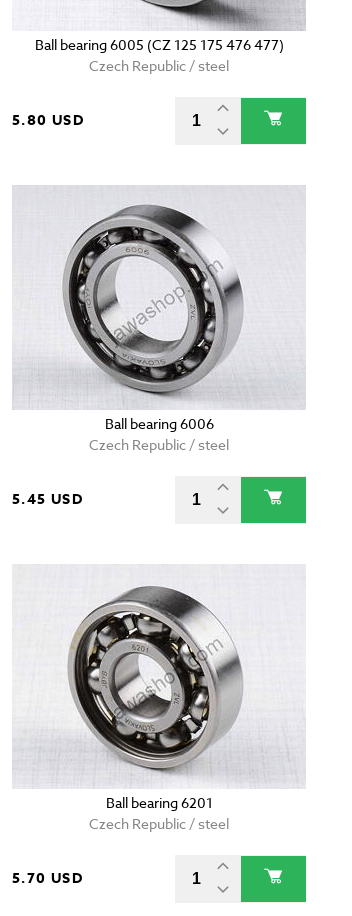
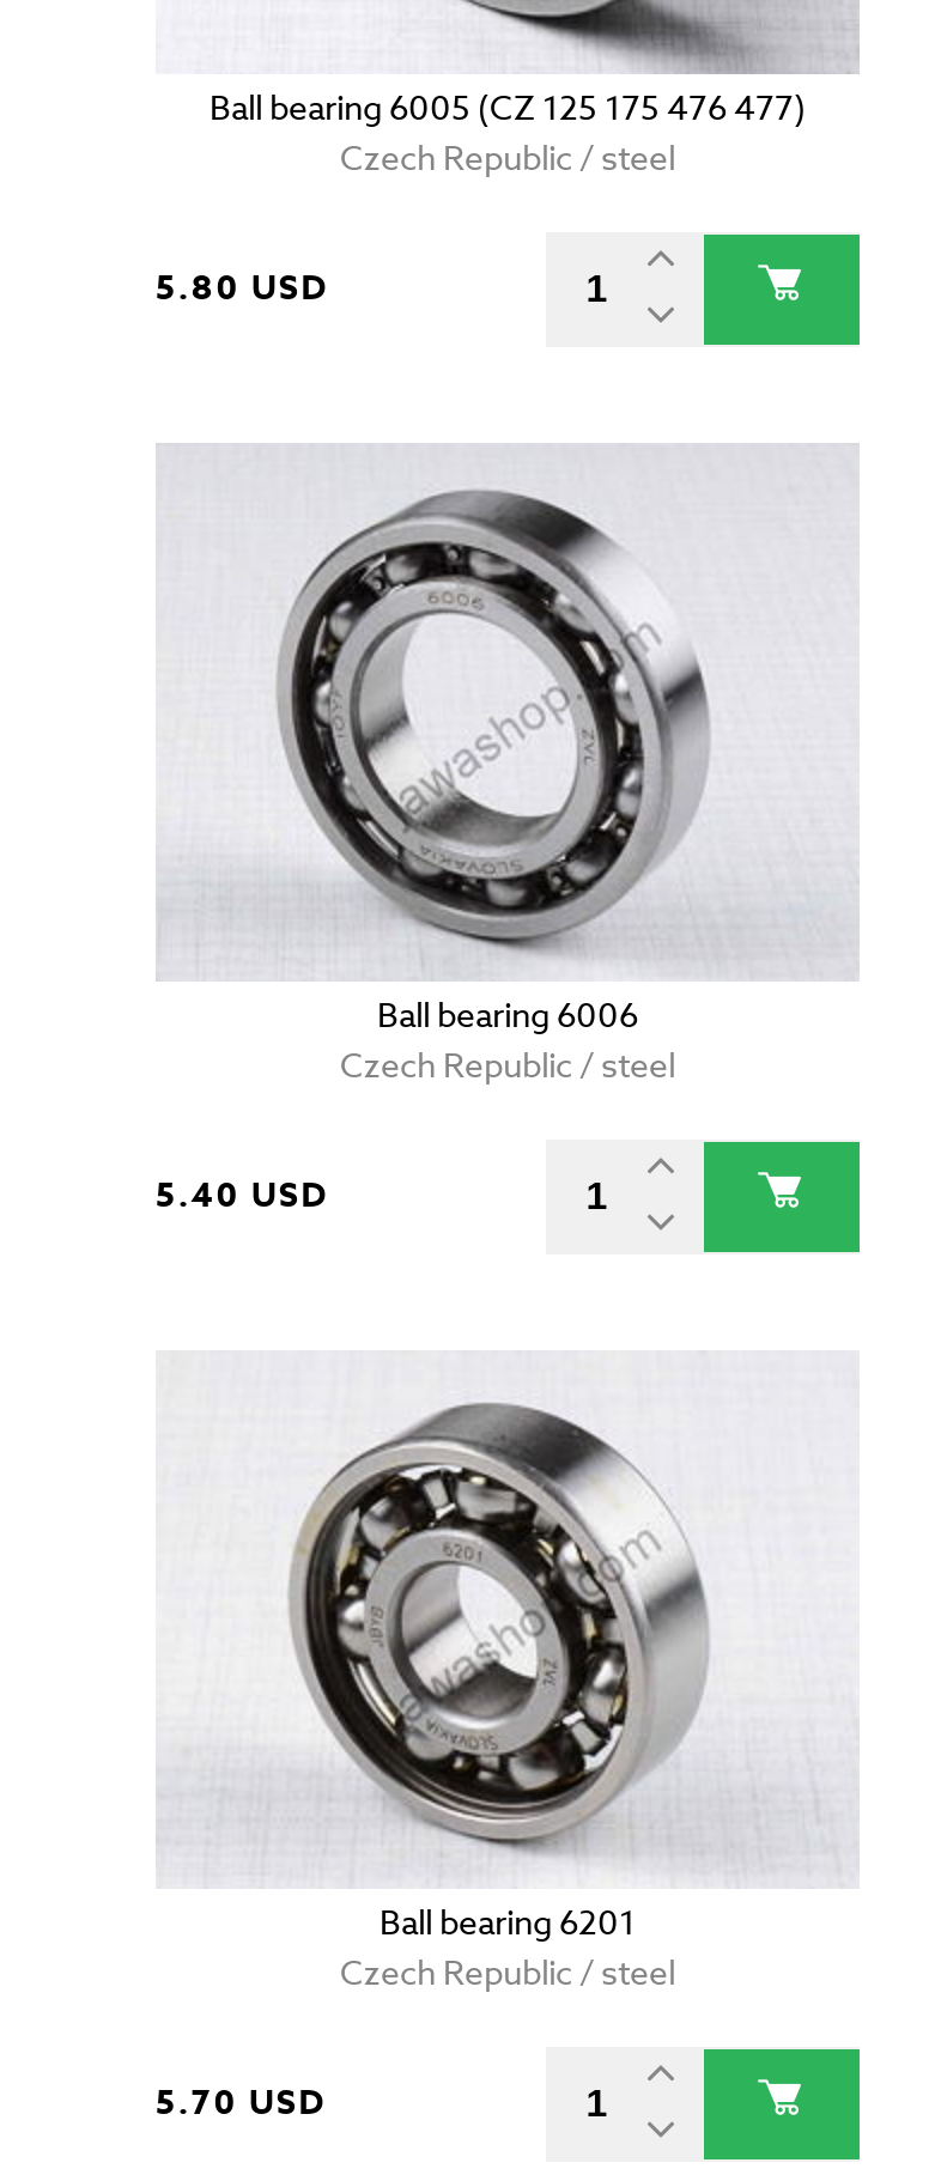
- 5.45 USD
+ 5.40 USD
